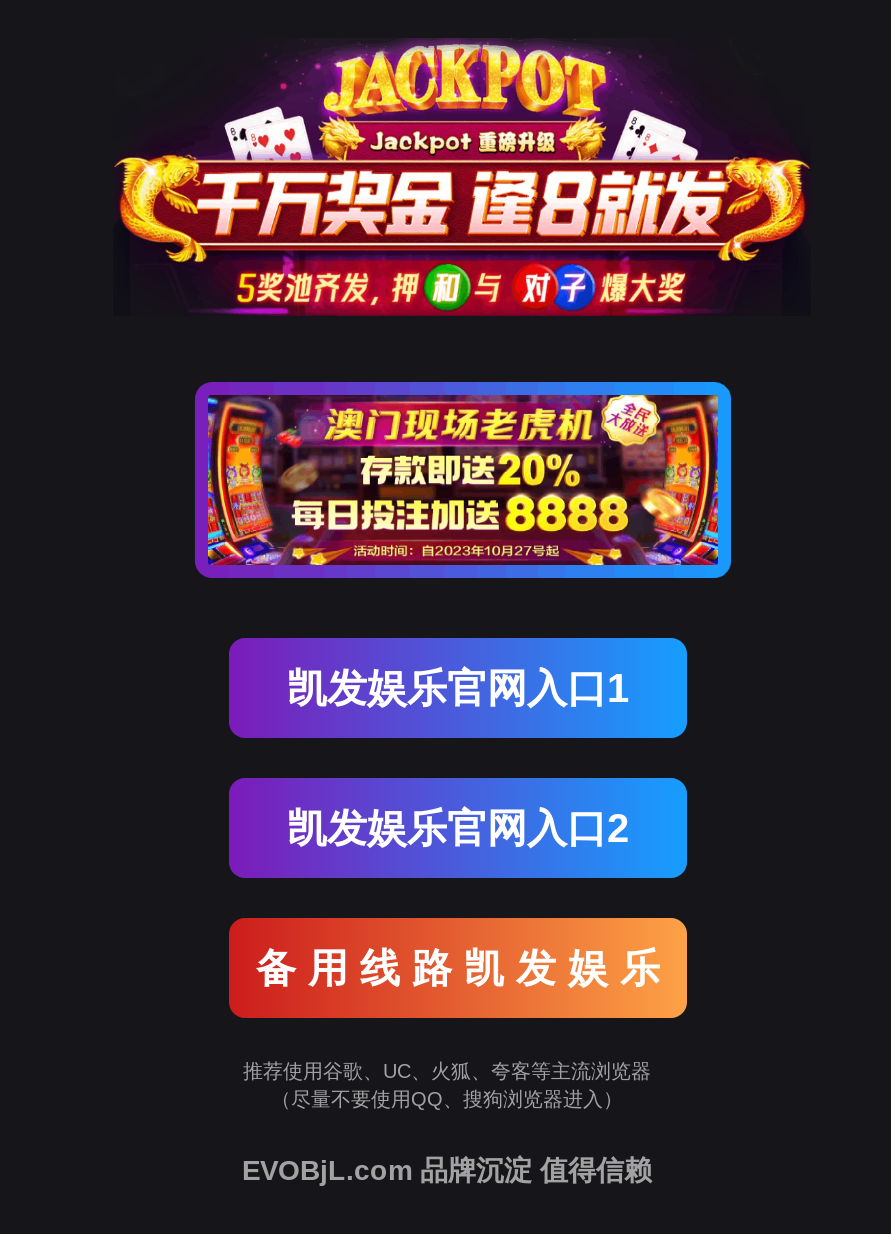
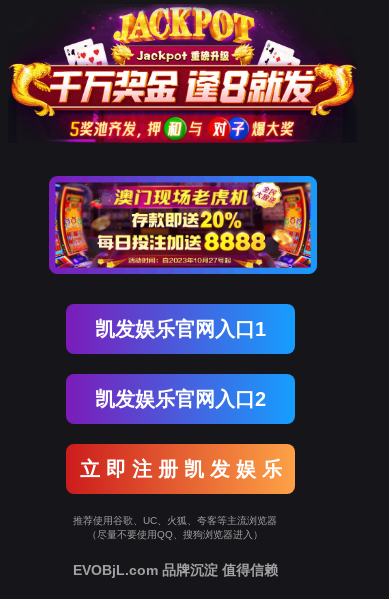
- 备 用 线 路 凯 发 娱 乐
+ 立 即 注 册 凯 发 娱 乐
